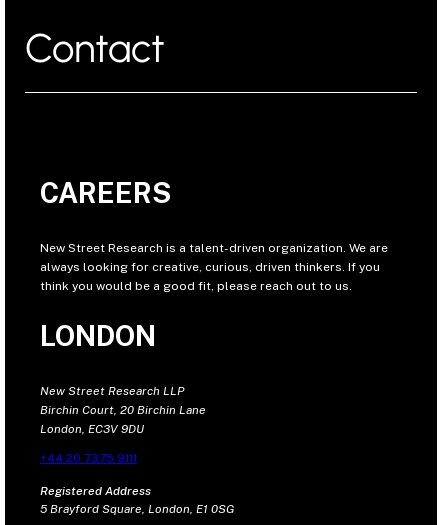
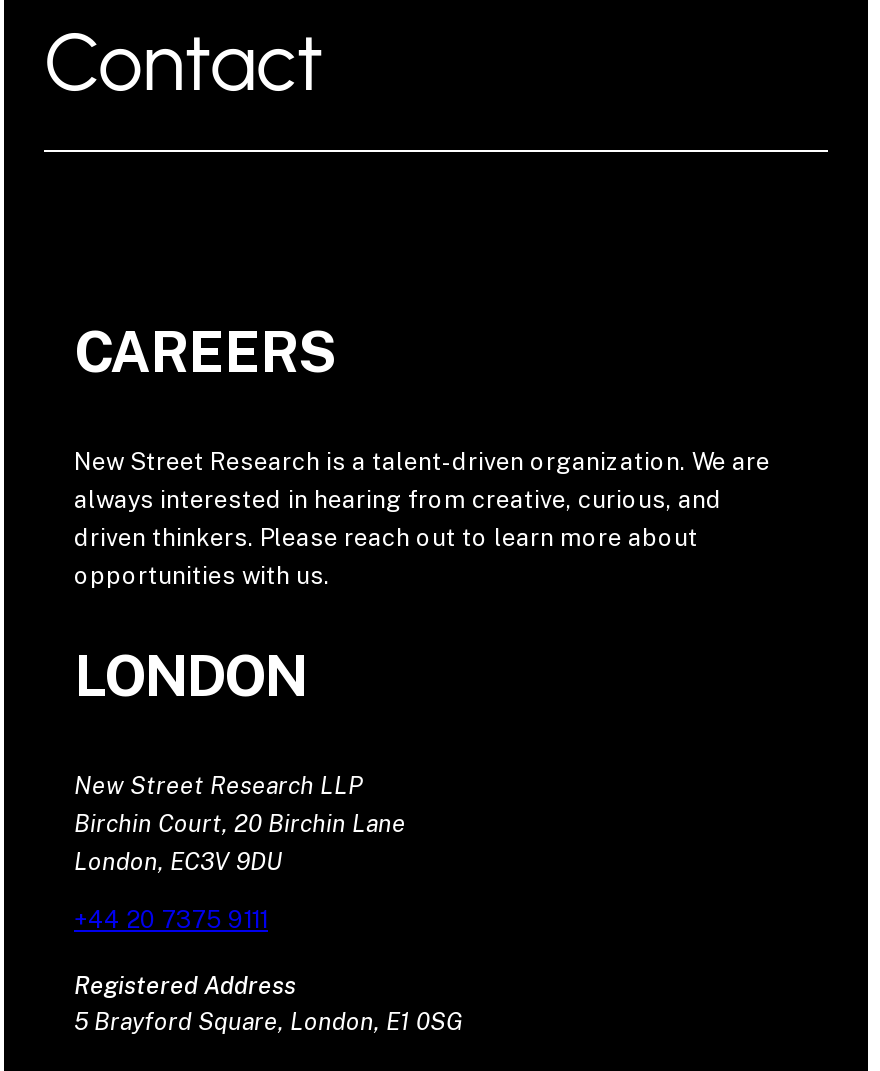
- always looking for creative, curious, driven thinkers. If you
- think you would be a good fit, please reach out to us.
+ always interested in hearing from creative, curious, and
+ driven thinkers. Please reach out to learn more about
+ opportunities with us.
